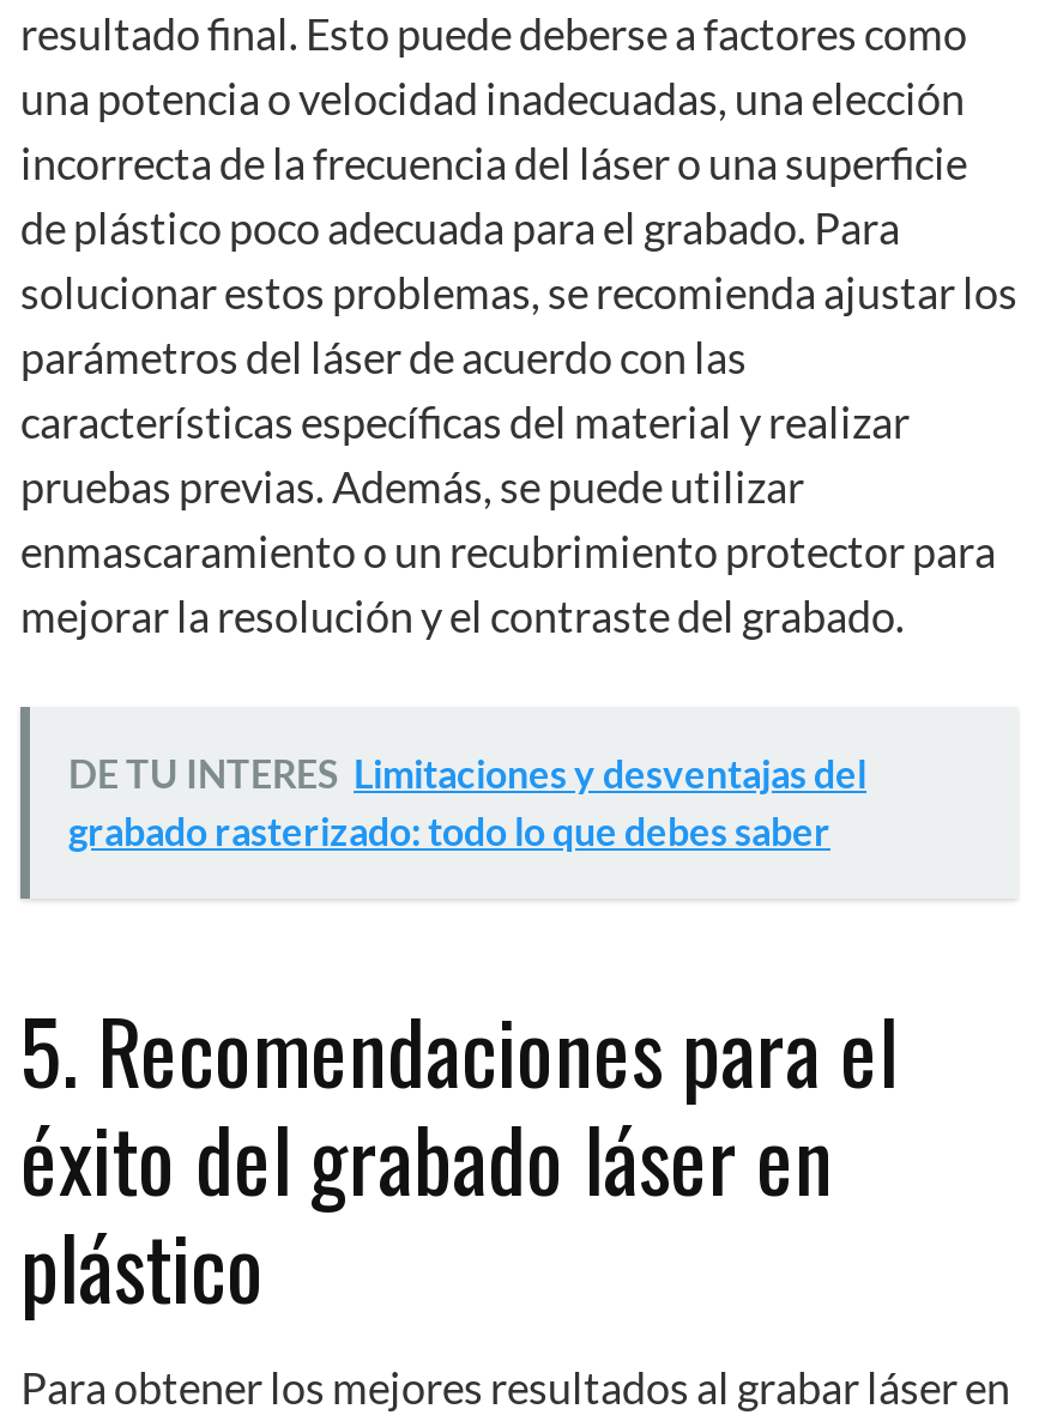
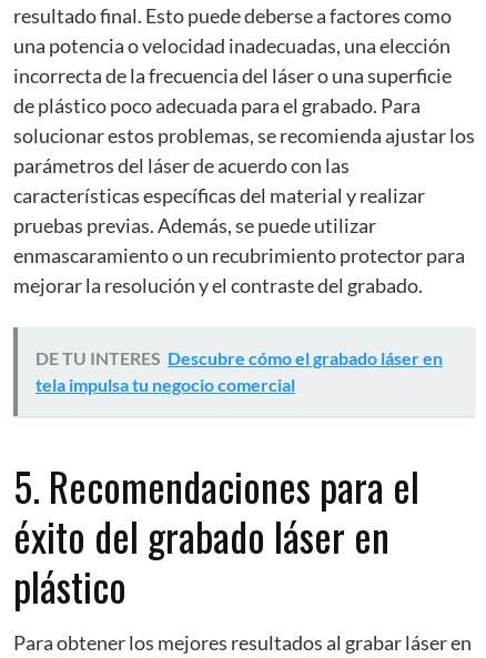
- DE TU INTERES Limitaciones y desventajas del
- grabado rasterizado: todo lo que debes saber
+ DE TU INTERES Descubre cómo el grabado láser en
+ tela impulsa tu negocio comercial
